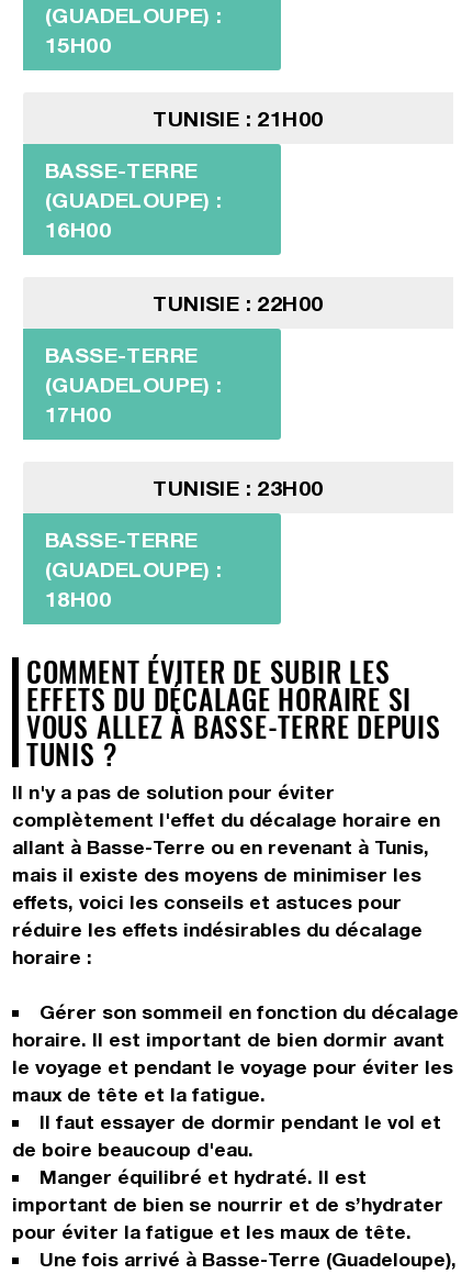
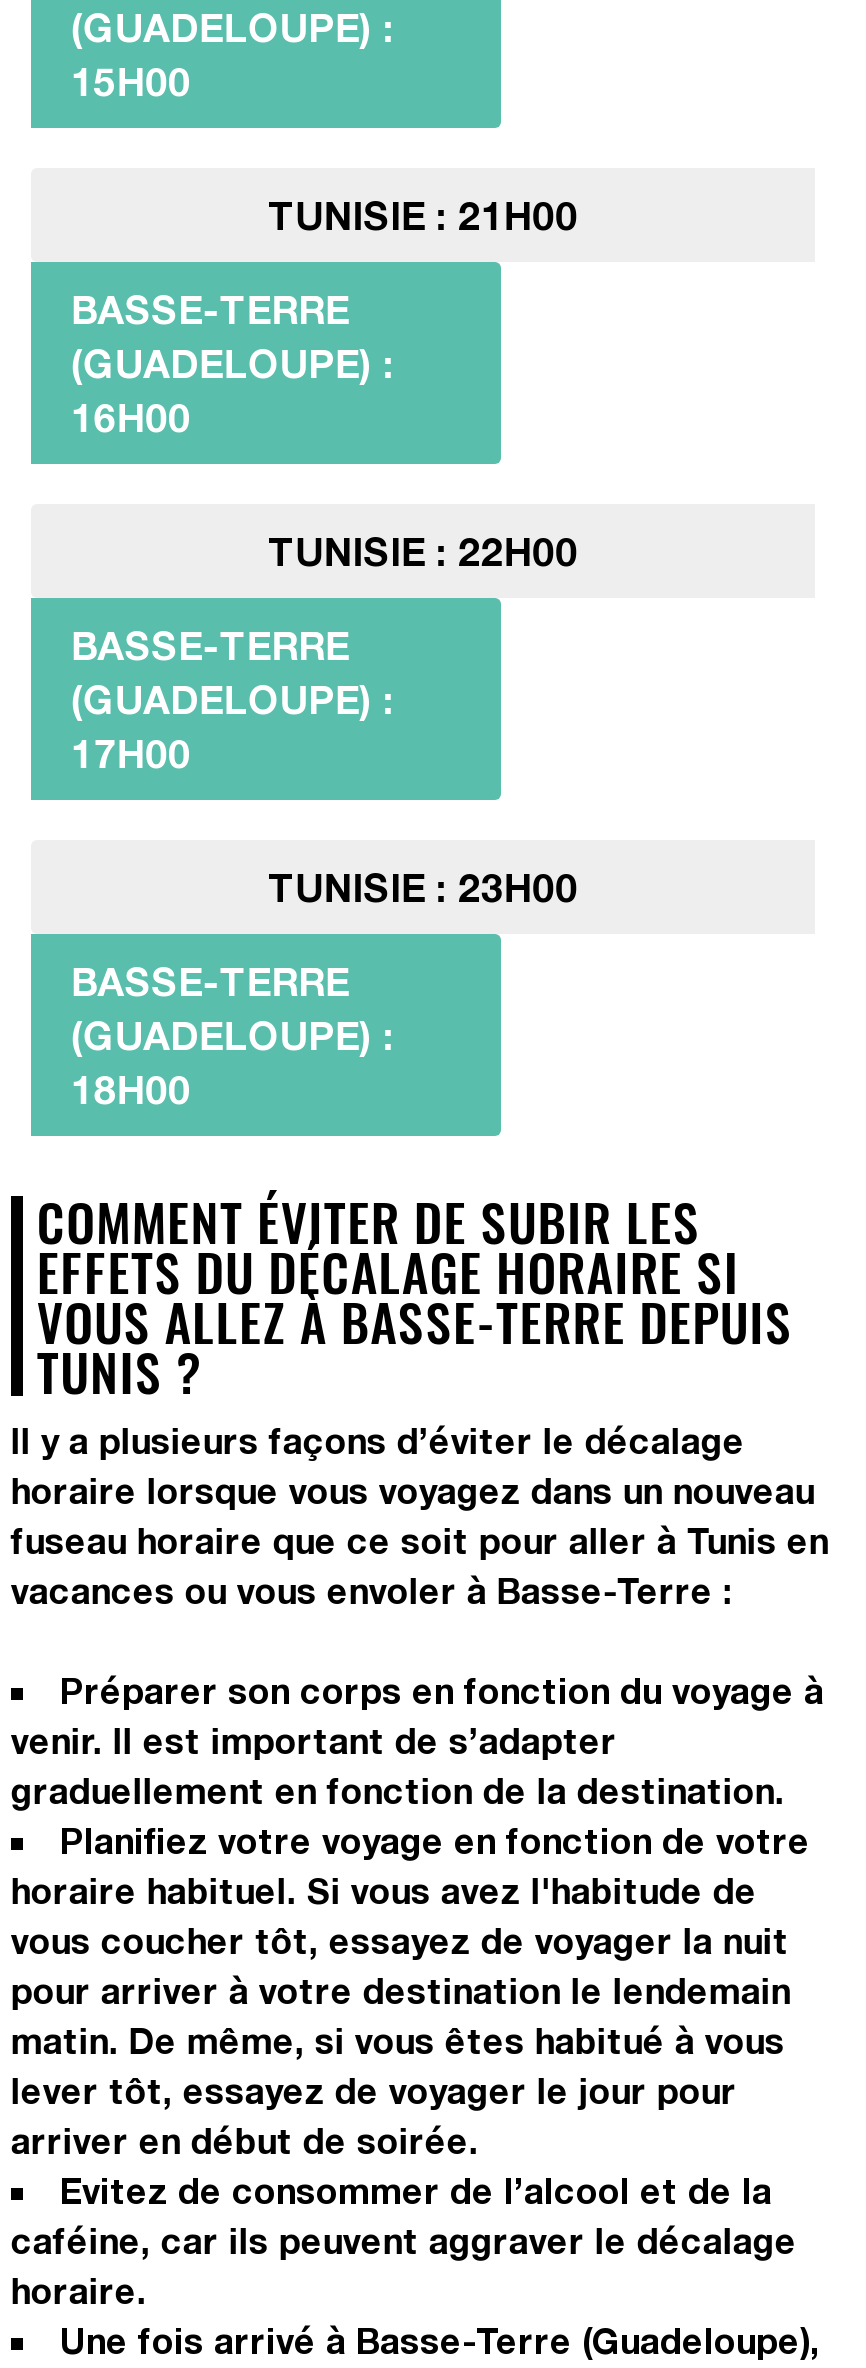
- Il n'y a pas de solution pour éviter
- complètement l'effet du décalage horaire en
- allant à Basse-Terre ou en revenant à Tunis,
- mais il existe des moyens de minimiser les
- effets, voici les conseils et astuces pour
- réduire les effets indésirables du décalage
- horaire :
+ Il y a plusieurs façons d’éviter le décalage
+ horaire lorsque vous voyagez dans un nouveau
+ fuseau horaire que ce soit pour aller à Tunis en
+ vacances ou vous envoler à Basse-Terre :

- Gérer son sommeil en fonction du décalage
- horaire. Il est important de bien dormir avant
- le voyage et pendant le voyage pour éviter les
- maux de tête et la fatigue.
- Il faut essayer de dormir pendant le vol et
- de boire beaucoup d'eau.
- Manger équilibré et hydraté. Il est
- important de bien se nourrir et de s’hydrater
- pour éviter la fatigue et les maux de tête.
+ Préparer son corps en fonction du voyage à
+ venir. Il est important de s’adapter
+ graduellement en fonction de la destination.
+ Planifiez votre voyage en fonction de votre
+ horaire habituel. Si vous avez l'habitude de
+ vous coucher tôt, essayez de voyager la nuit
+ pour arriver à votre destination le lendemain
+ matin. De même, si vous êtes habitué à vous
+ lever tôt, essayez de voyager le jour pour
+ arriver en début de soirée.
+ Evitez de consommer de l’alcool et de la
+ caféine, car ils peuvent aggraver le décalage
+ horaire.
